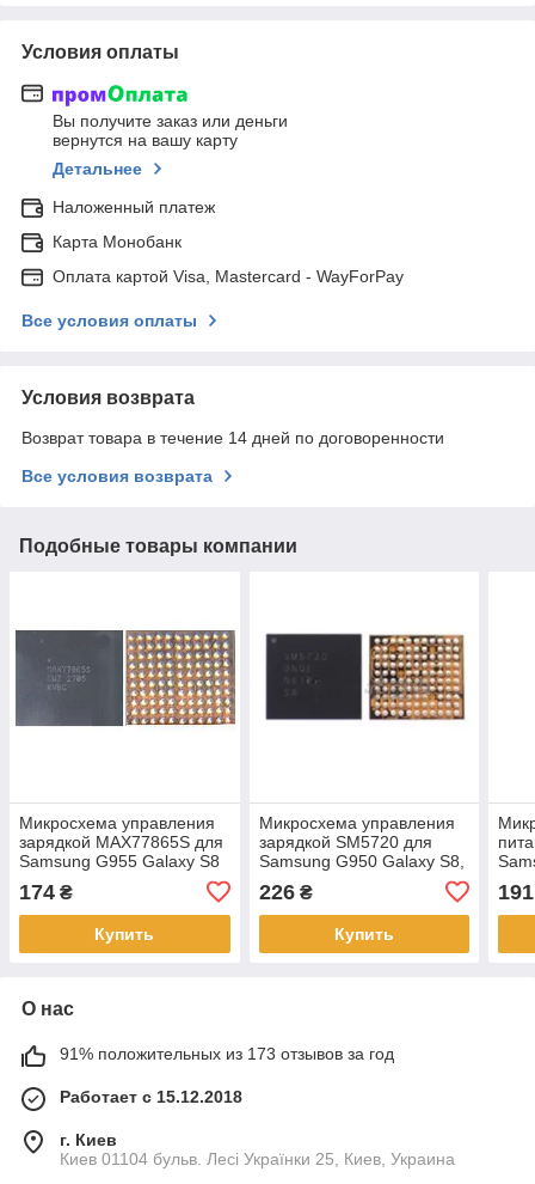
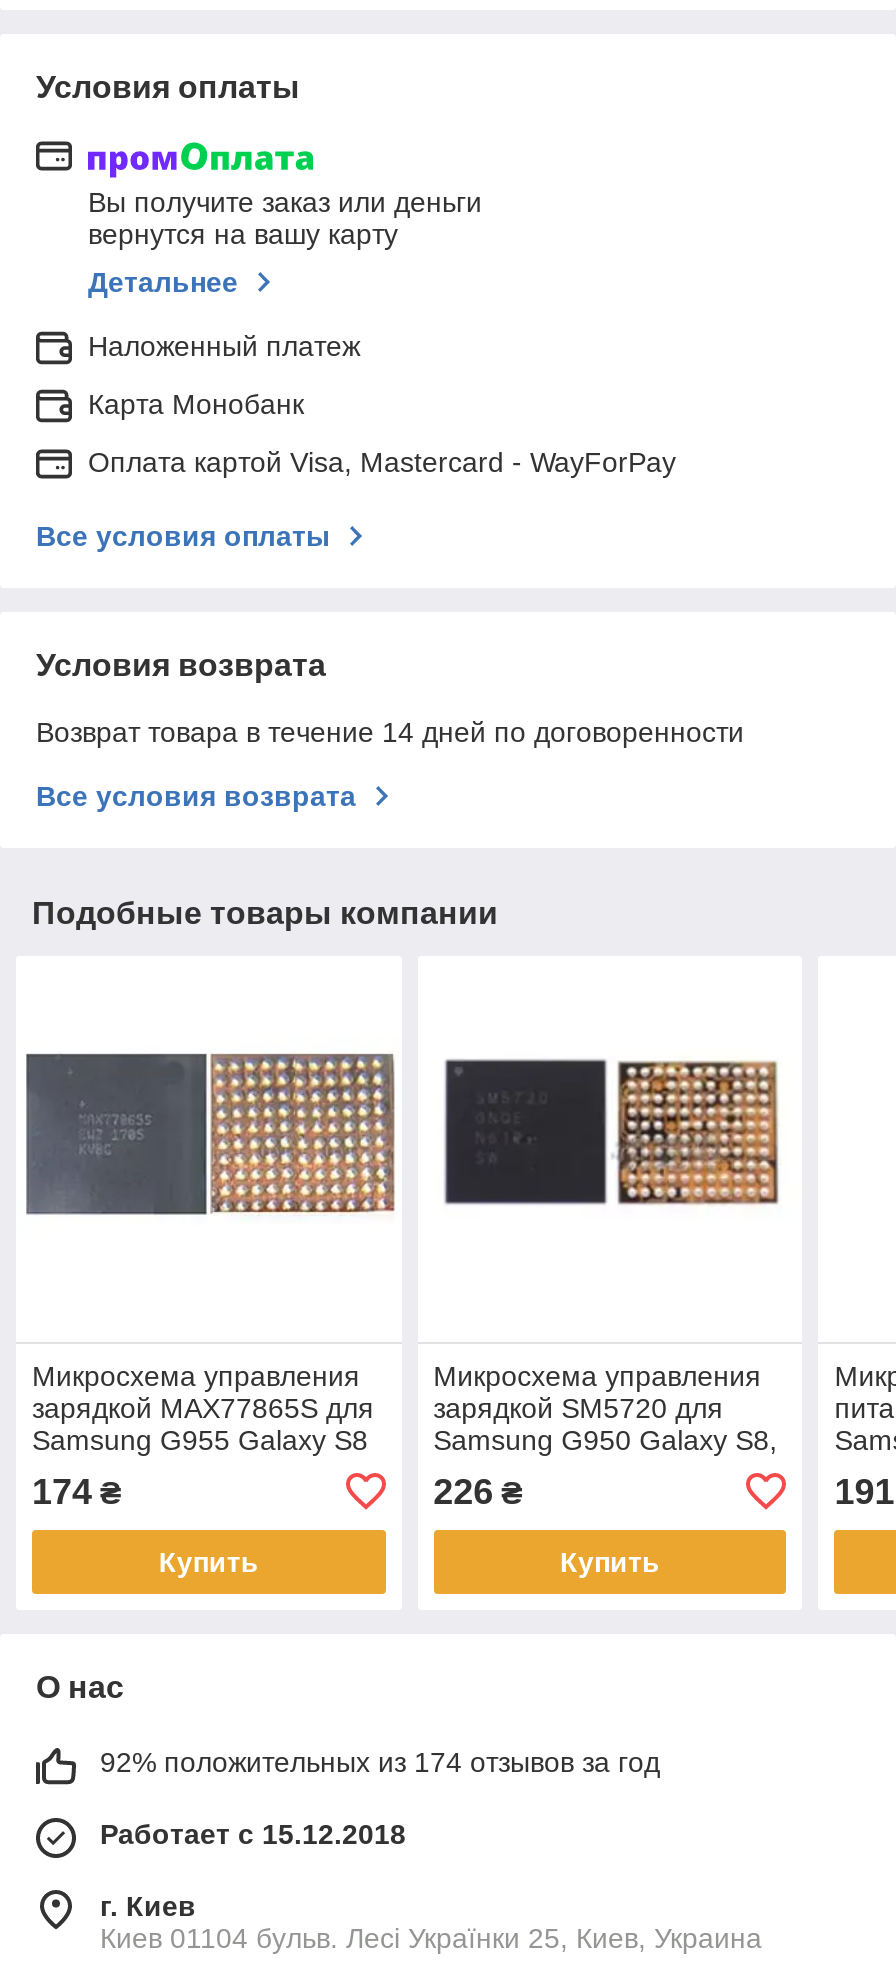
- 91% положительных из 173 отзывов за год
+ 92% положительных из 174 отзывов за год
